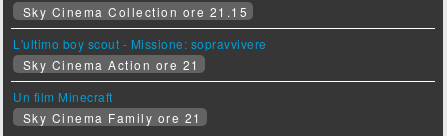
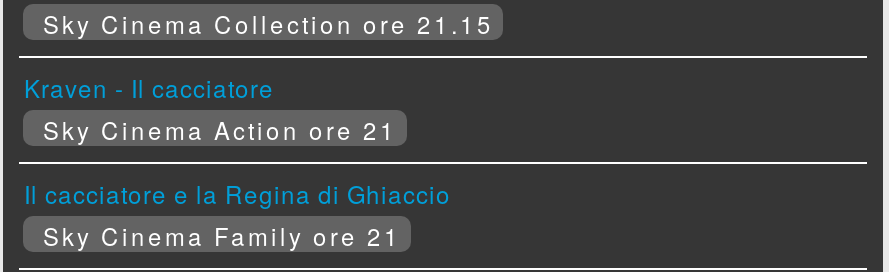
- L'ultimo boy scout - Missione: sopravvivere
+ Kraven - Il cacciatore

- Un film Minecraft
+ Il cacciatore e la Regina di Ghiaccio
